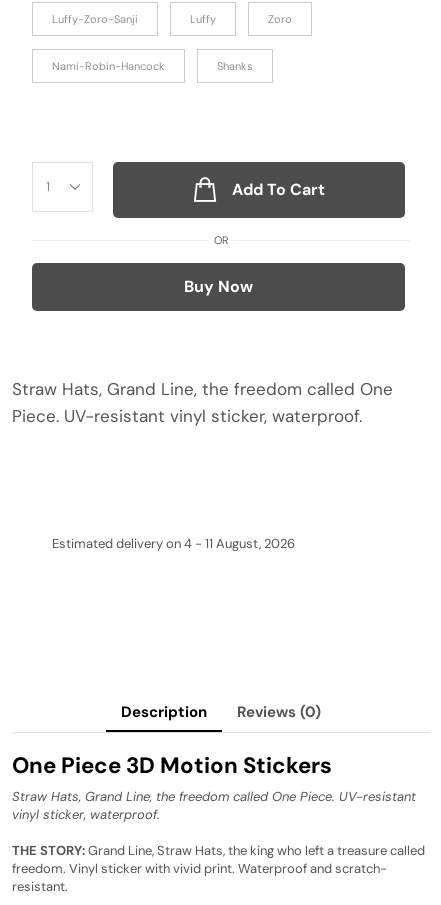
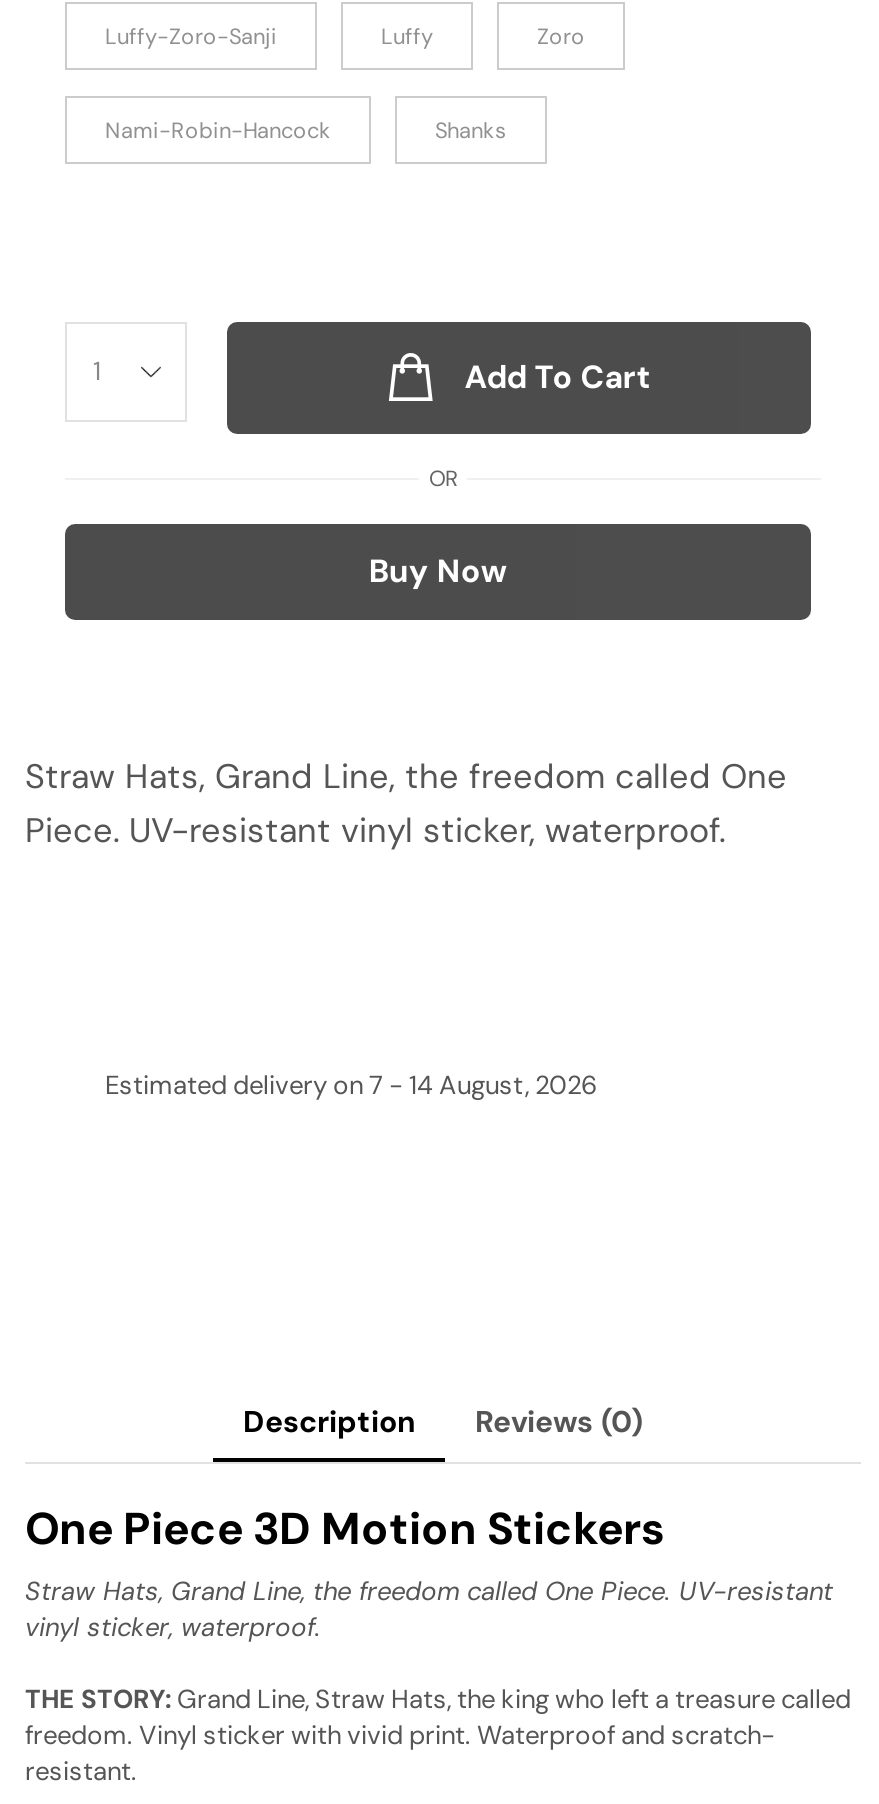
- Estimated delivery on 4 - 11 August, 2026
+ Estimated delivery on 7 - 14 August, 2026
